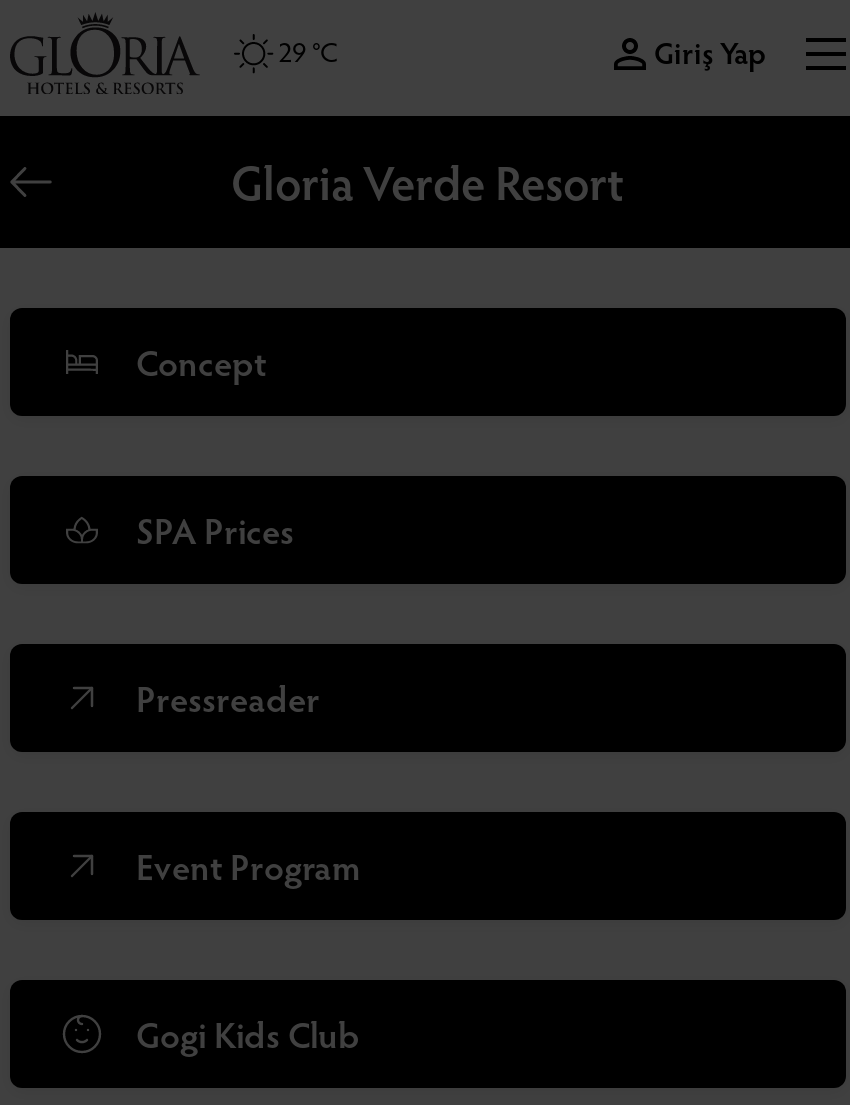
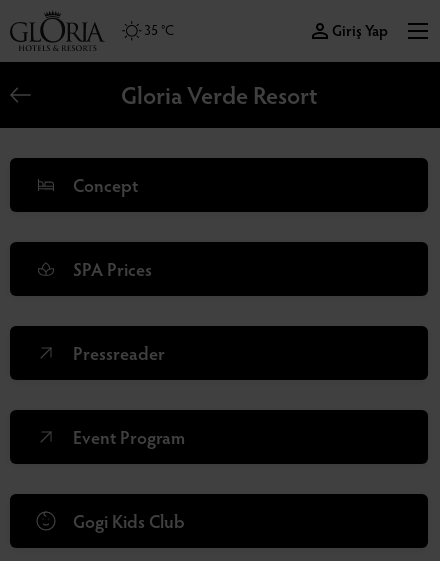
- 29 °C
+ 35 °C
